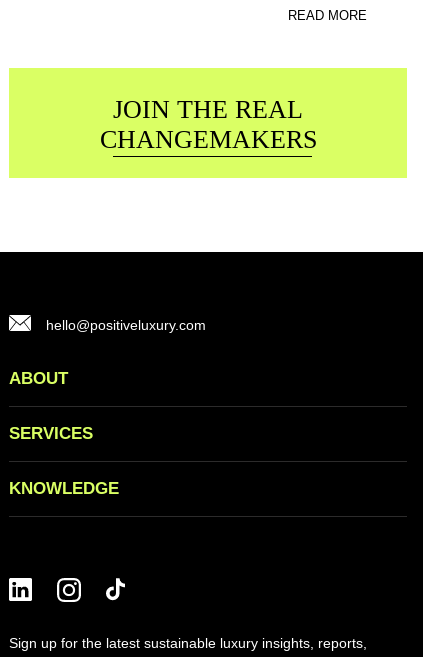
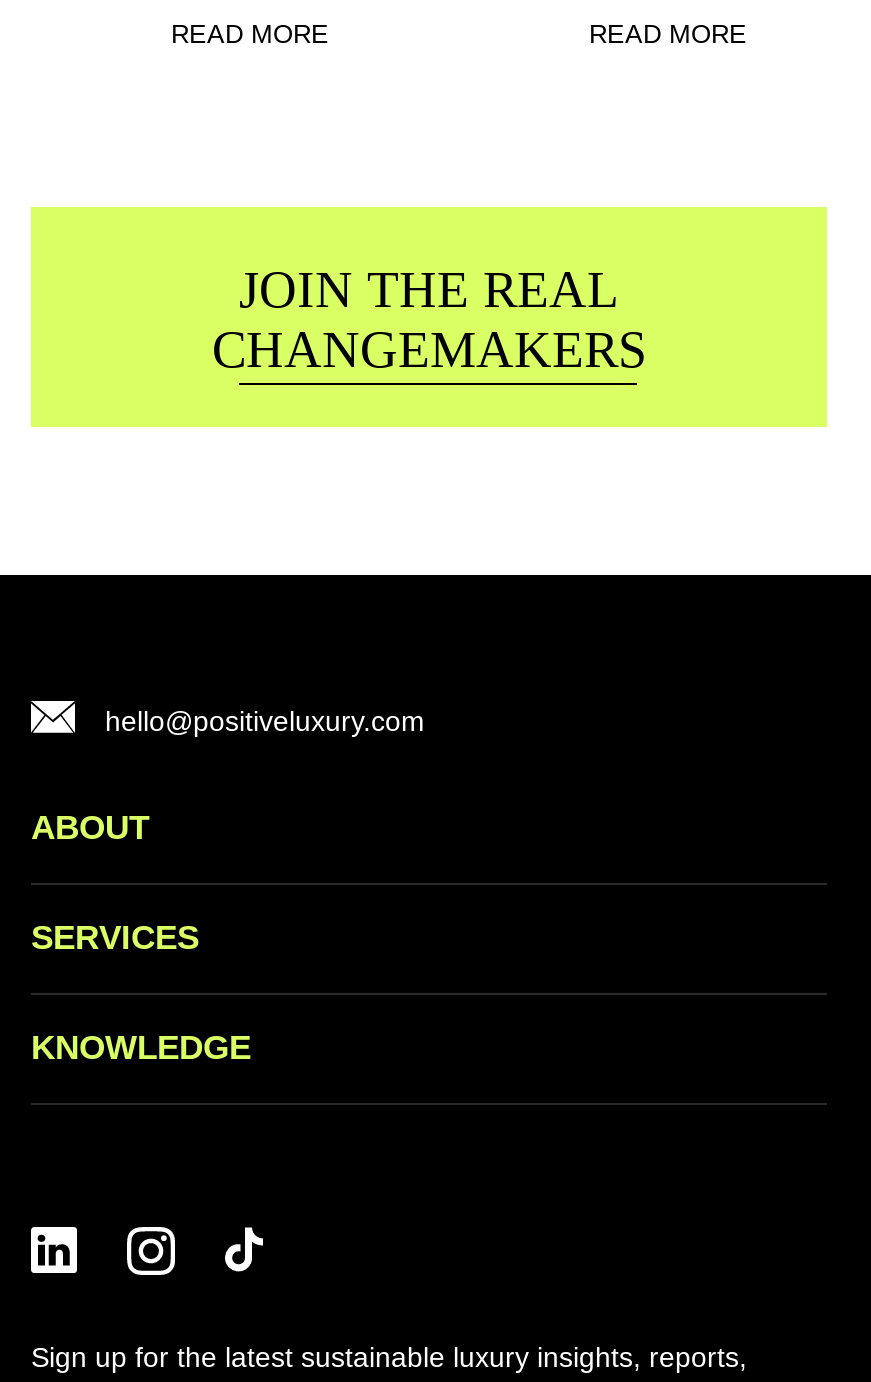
+ READ MORE
